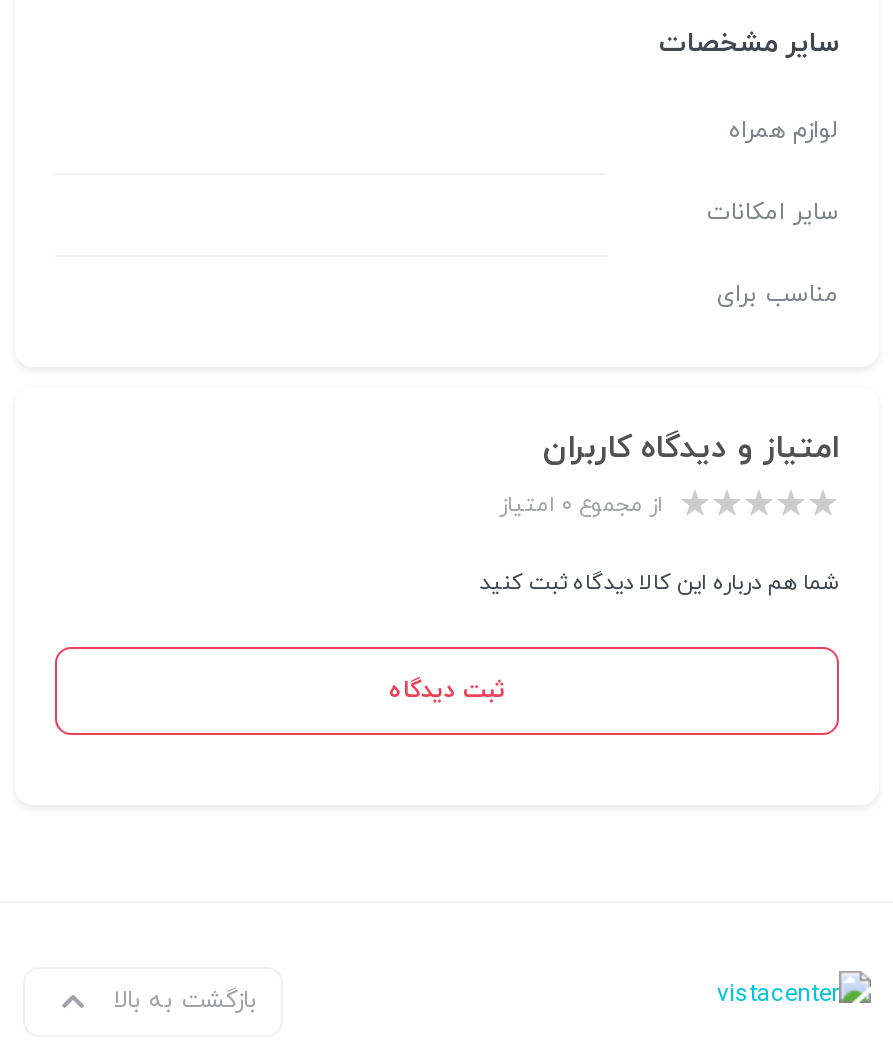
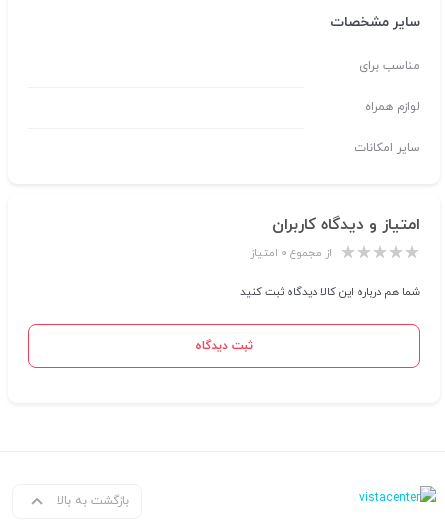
moved down: لوازم همراه | سایر امکانات

moved up: مناسب برای
